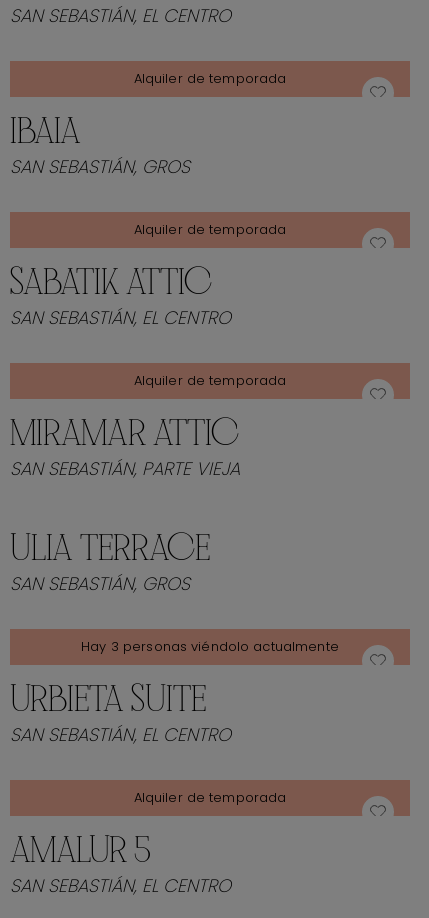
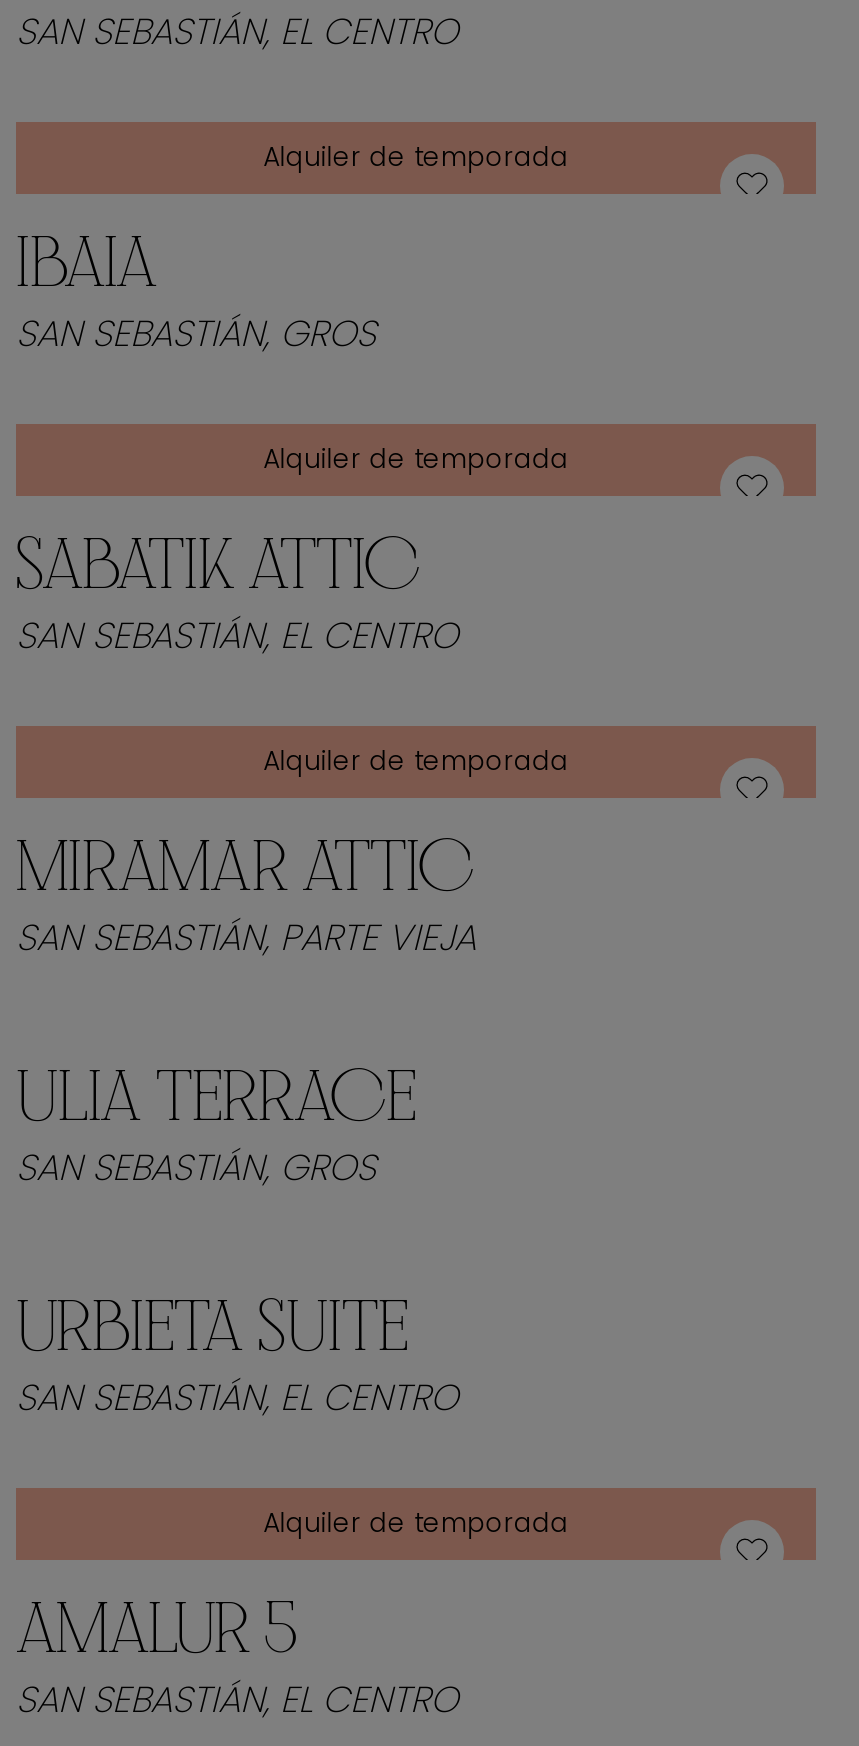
- Hay 3 personas viéndolo actualmente
